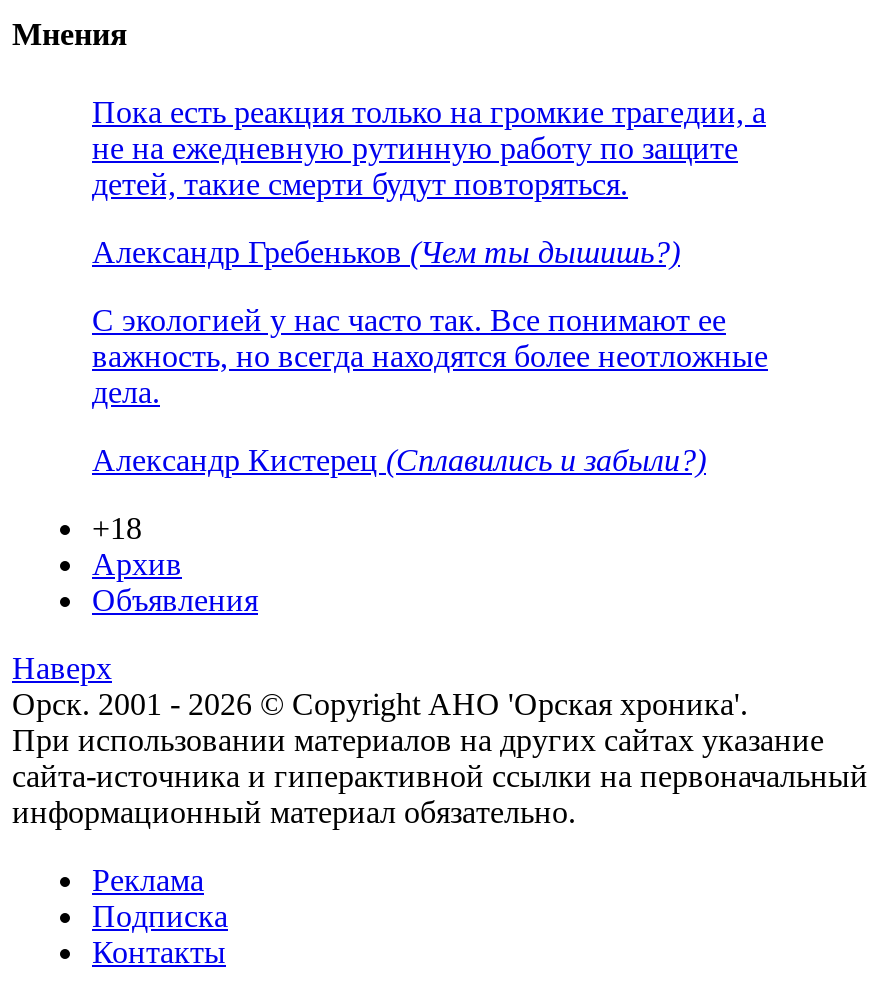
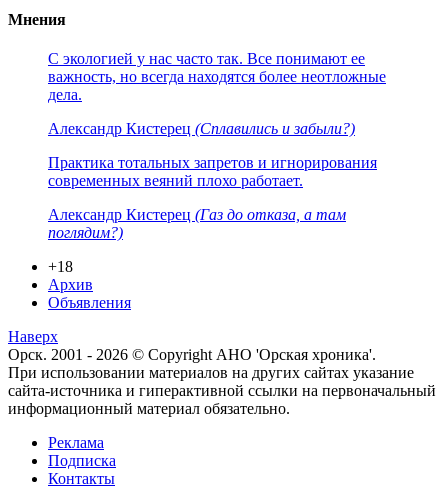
- Пока есть реакция только на громкие трагедии, а
- не на ежедневную рутинную работу по защите
- детей, такие смерти будут повторяться.
- Александр Гребеньков (Чем ты дышишь?)

moved up: С экологией у нас часто так. Все понимают ее | важность, но всегда находятся более неотложные | дела. | Александр Кистерец (Сплавились и забыли?)

+ Практика тотальных запретов и игнорирования
+ современных веяний плохо работает.
+ Александр Кистерец (Газ до отказа, а там
+ поглядим?)
